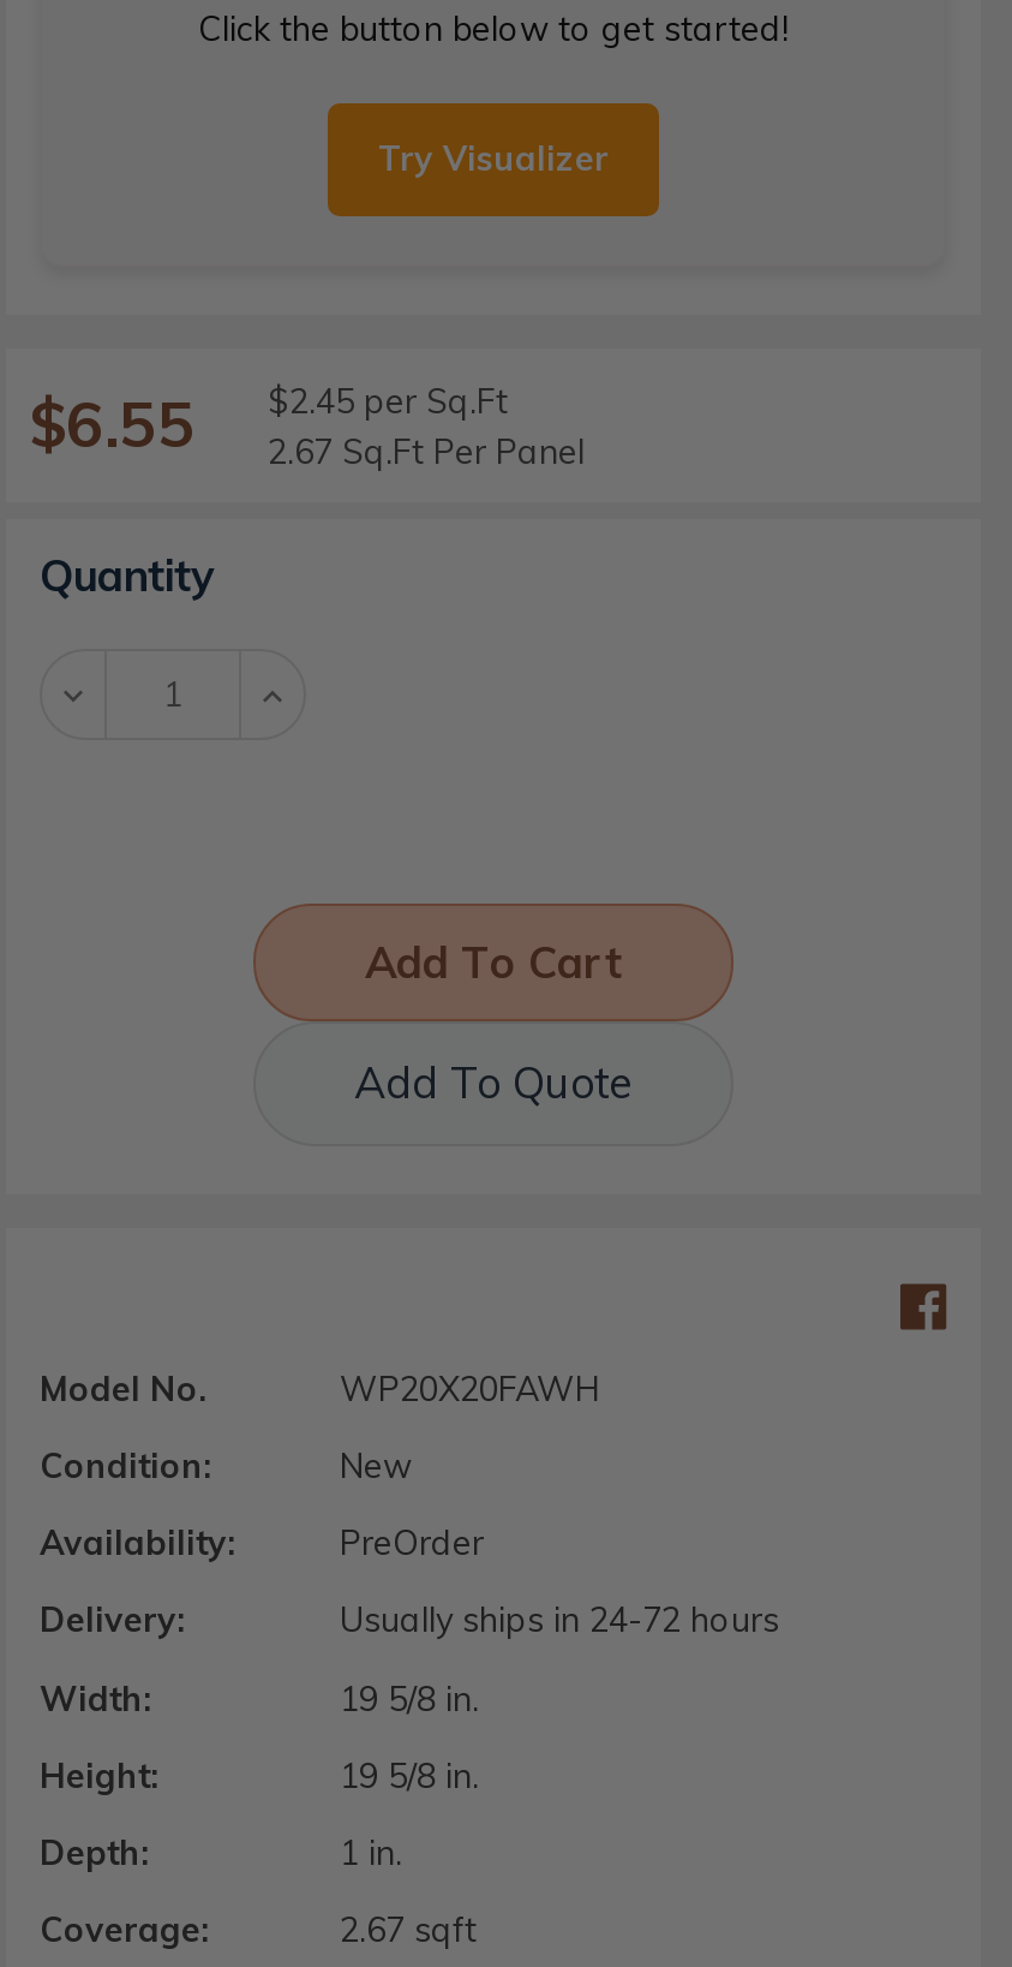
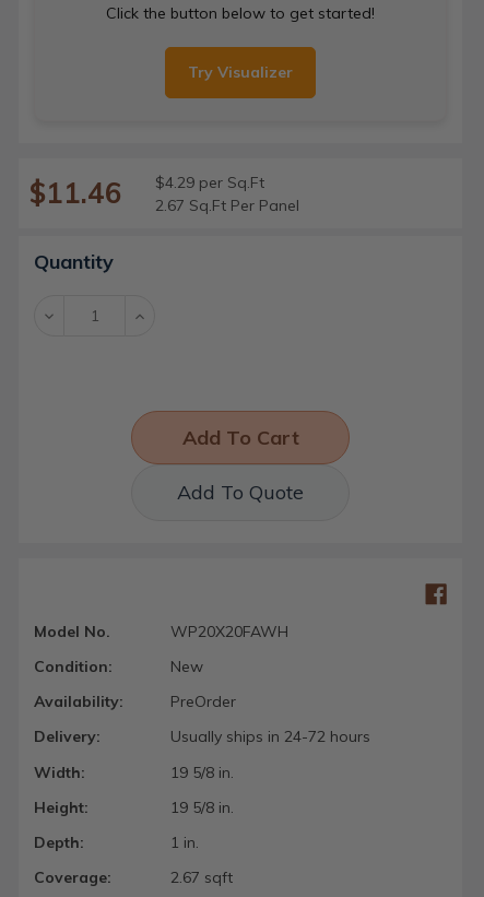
- $6.55
+ $11.46

- $2.45 per Sq.Ft
+ $4.29 per Sq.Ft
